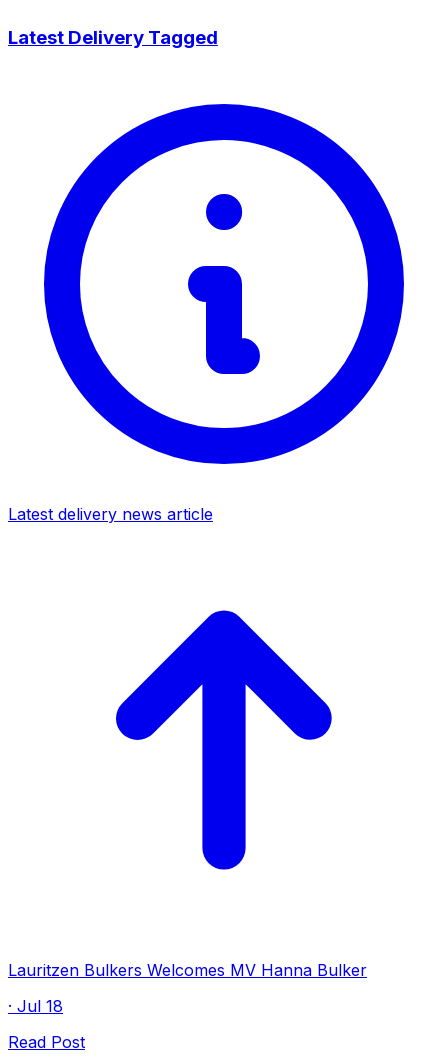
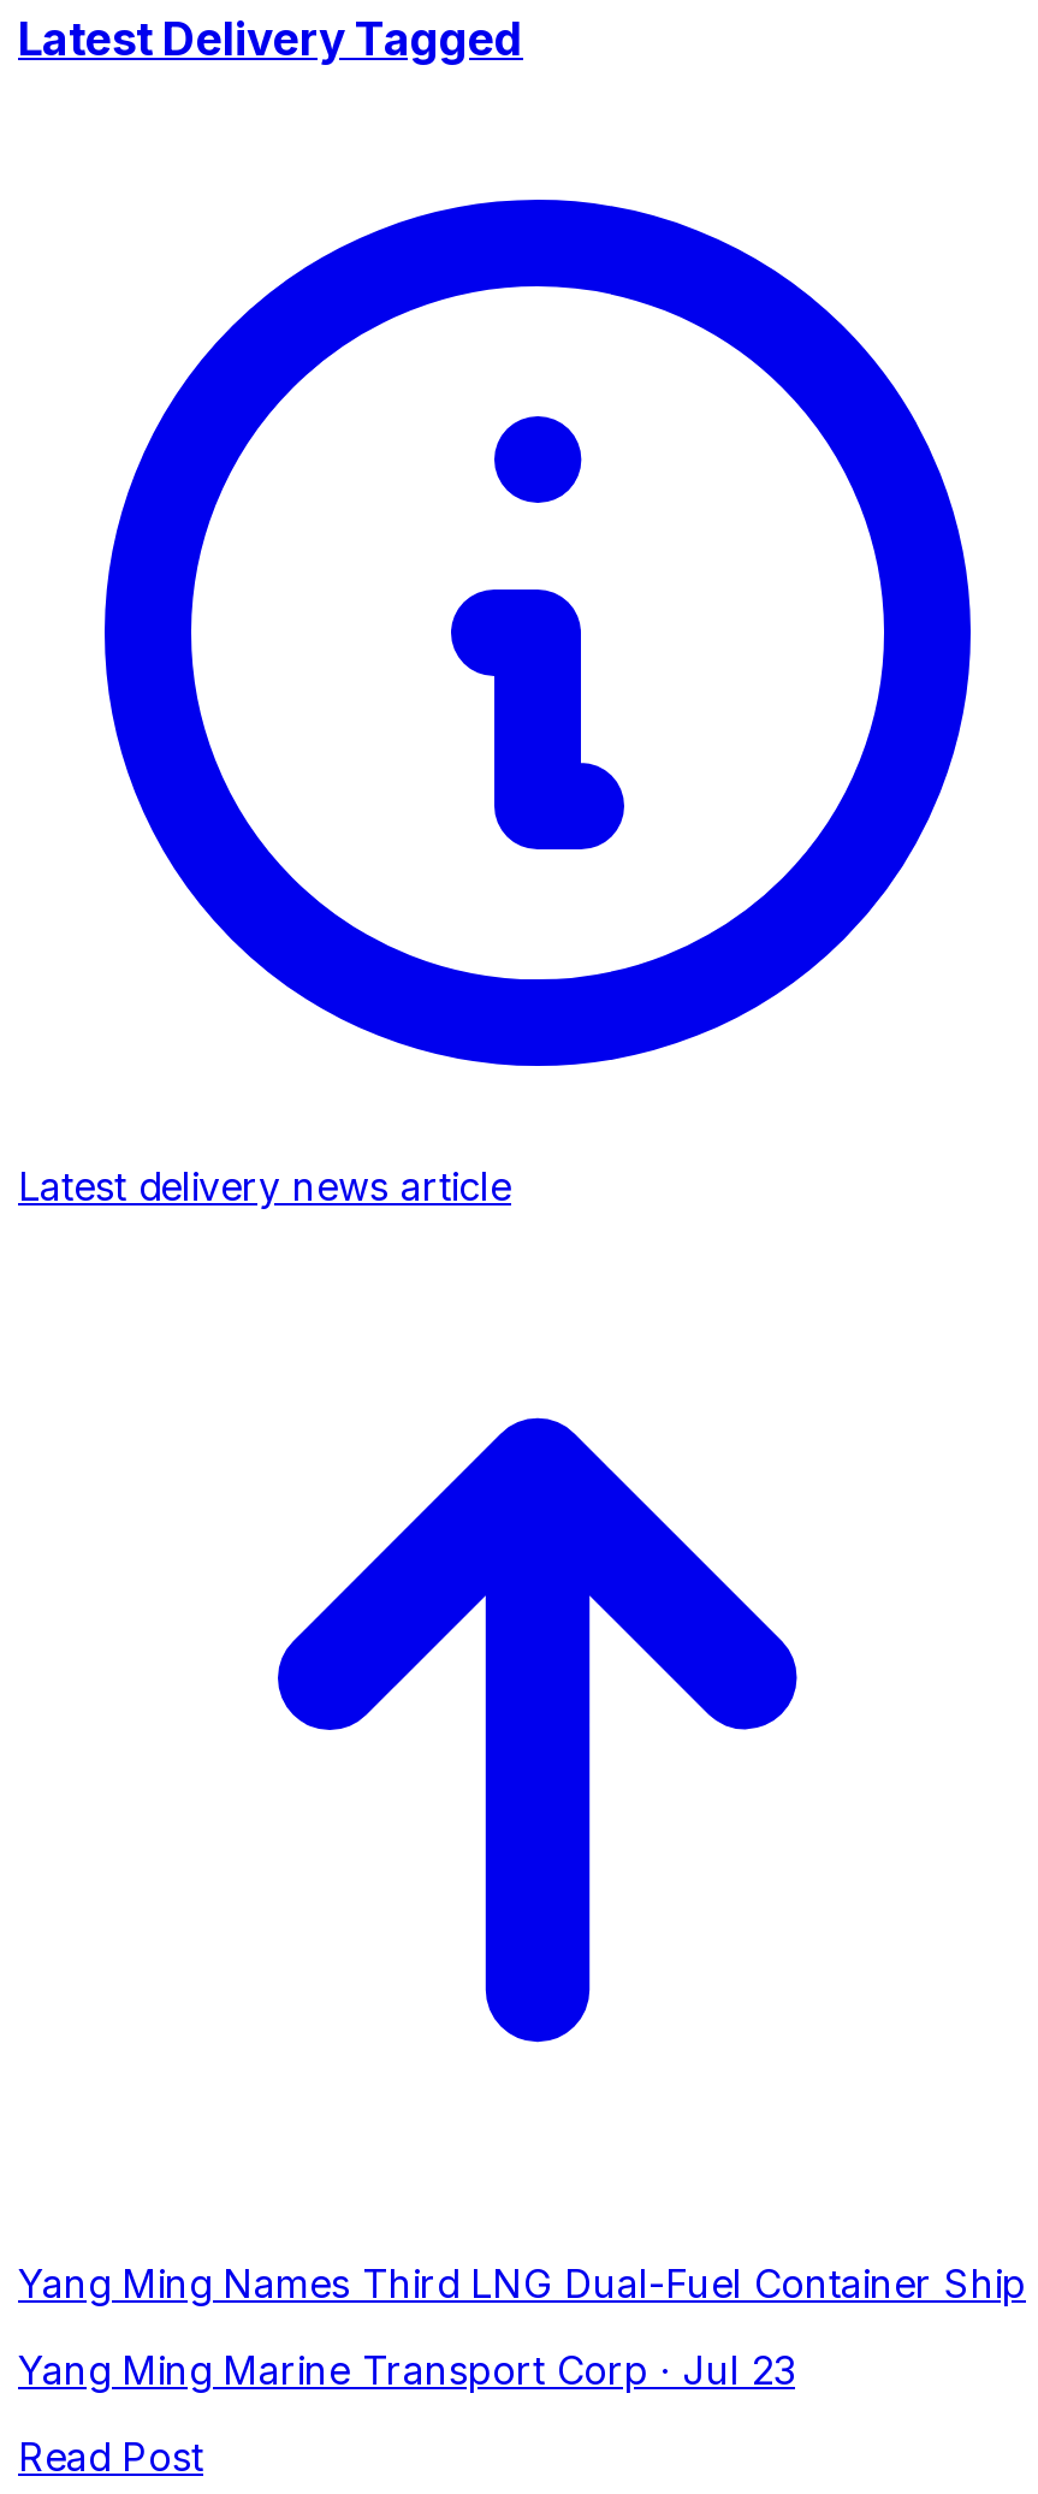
- Lauritzen Bulkers Welcomes MV Hanna Bulker
+ Yang Ming Names Third LNG Dual-Fuel Container Ship

- · Jul 18
+ Yang Ming Marine Transport Corp · Jul 23
